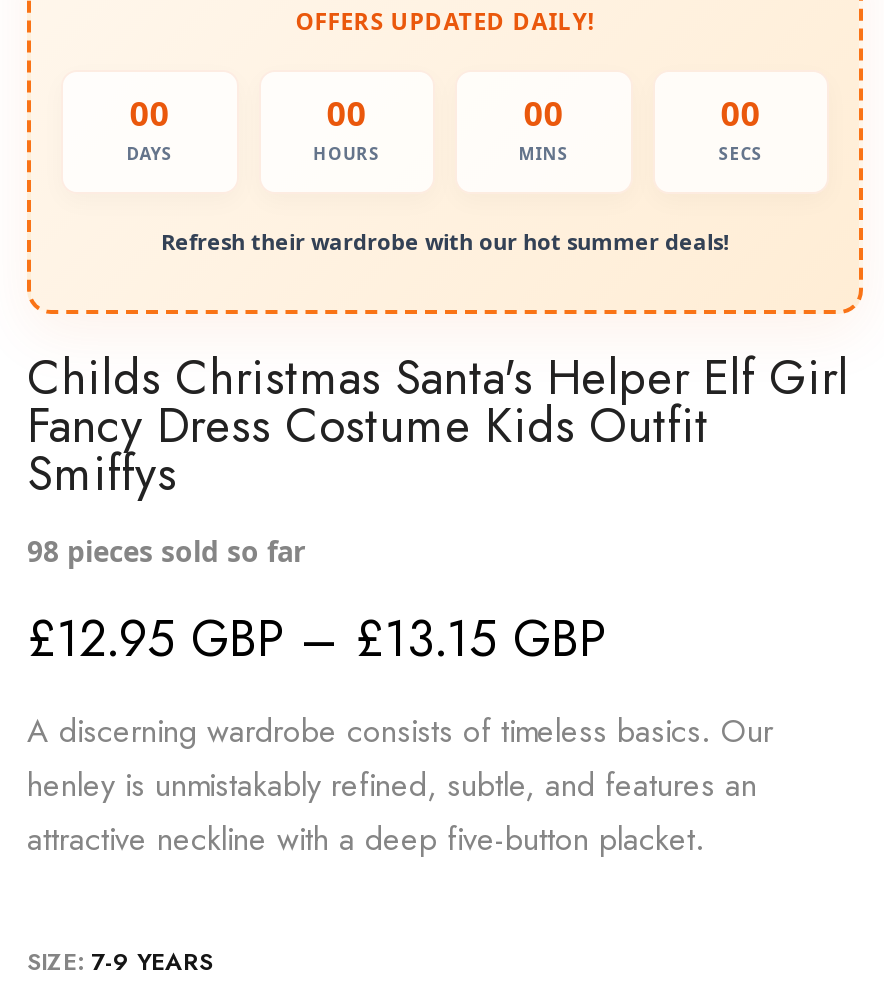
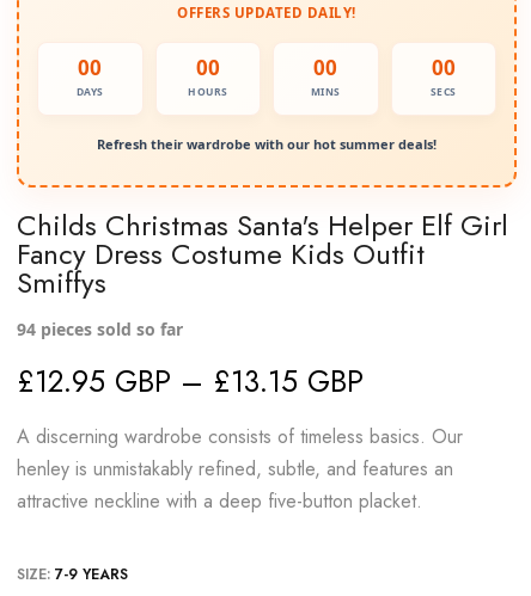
- 98 pieces sold so far
+ 94 pieces sold so far
